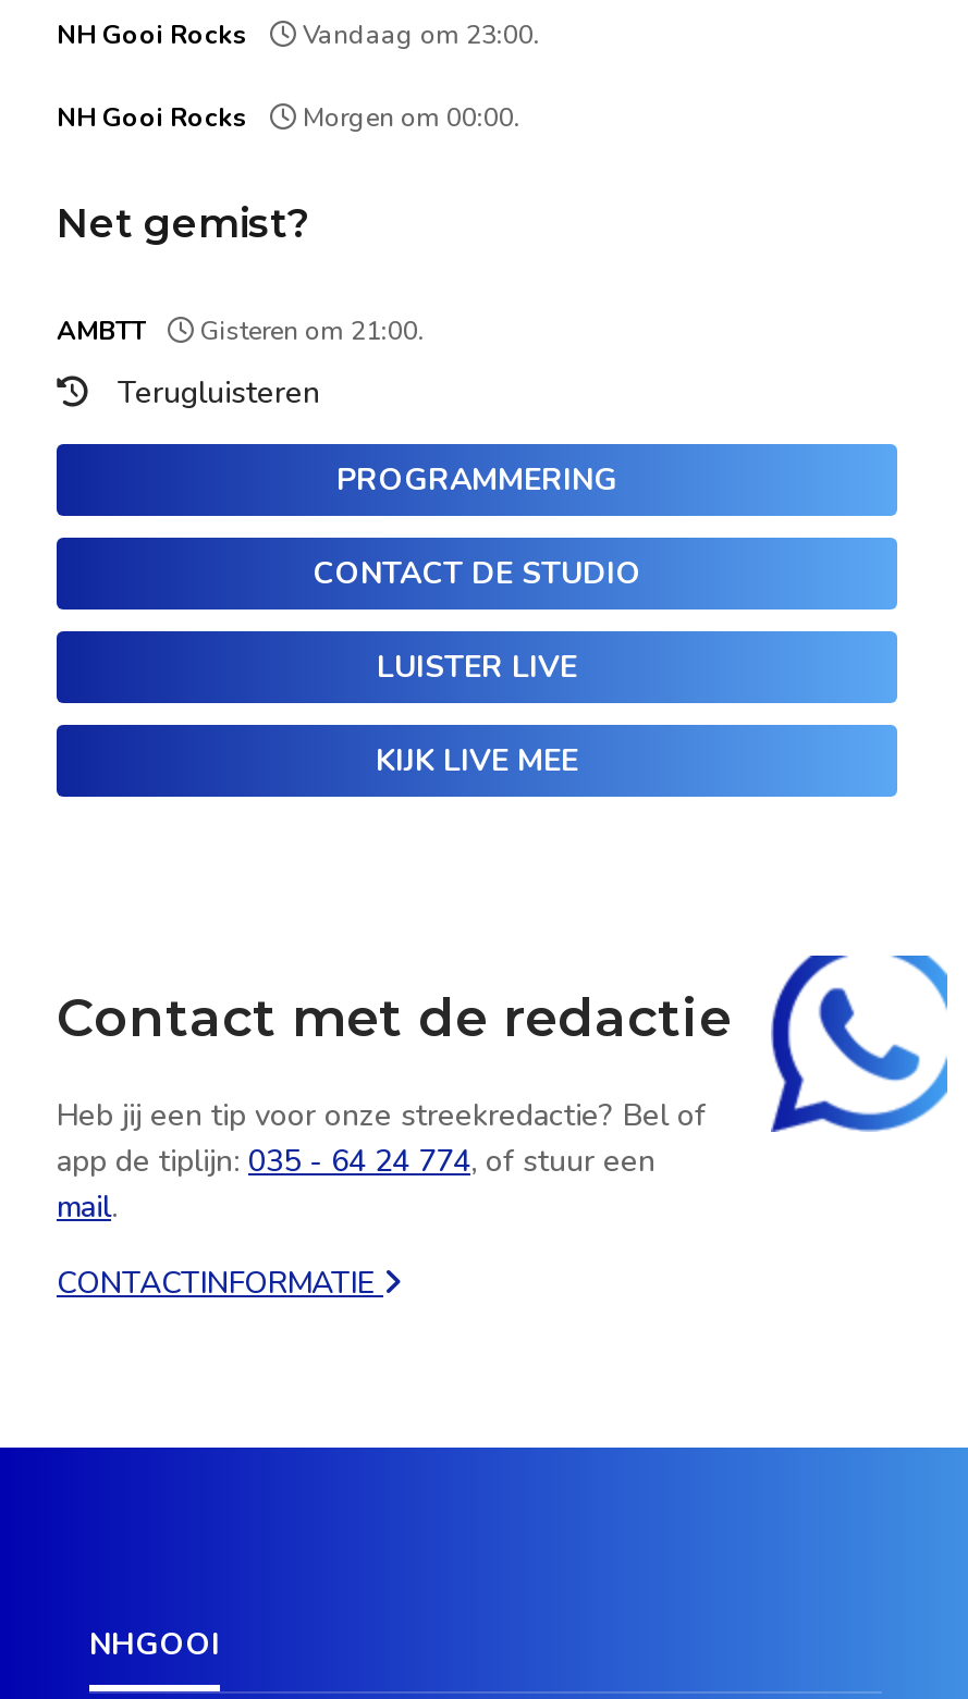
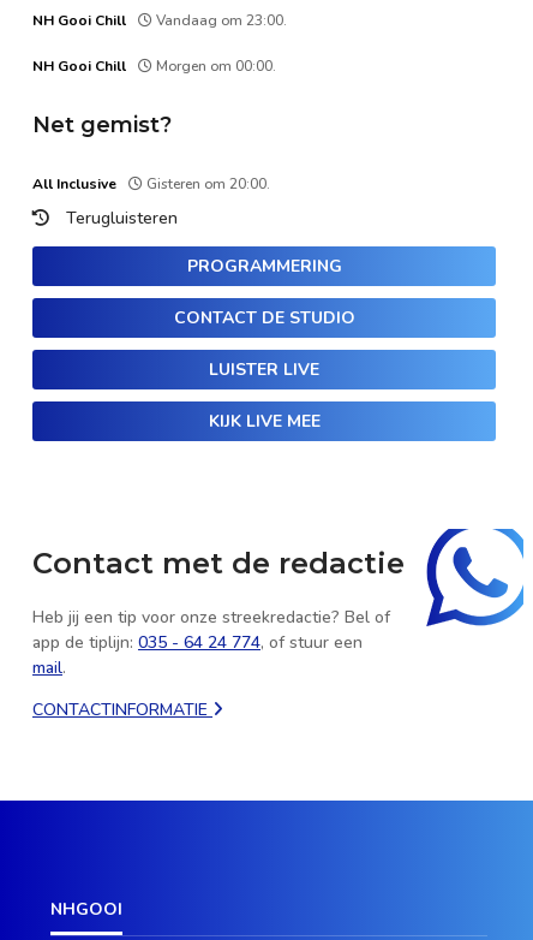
- NH Gooi Rocks
+ NH Gooi Chill

- NH Gooi Rocks
+ NH Gooi Chill

- AMBTT
- Gisteren om 21:00.
+ All Inclusive
+ Gisteren om 20:00.
